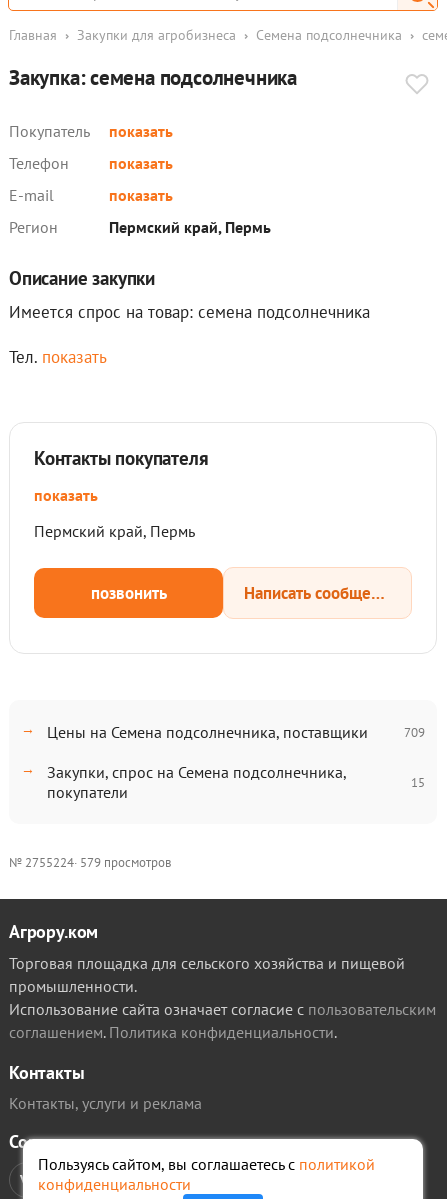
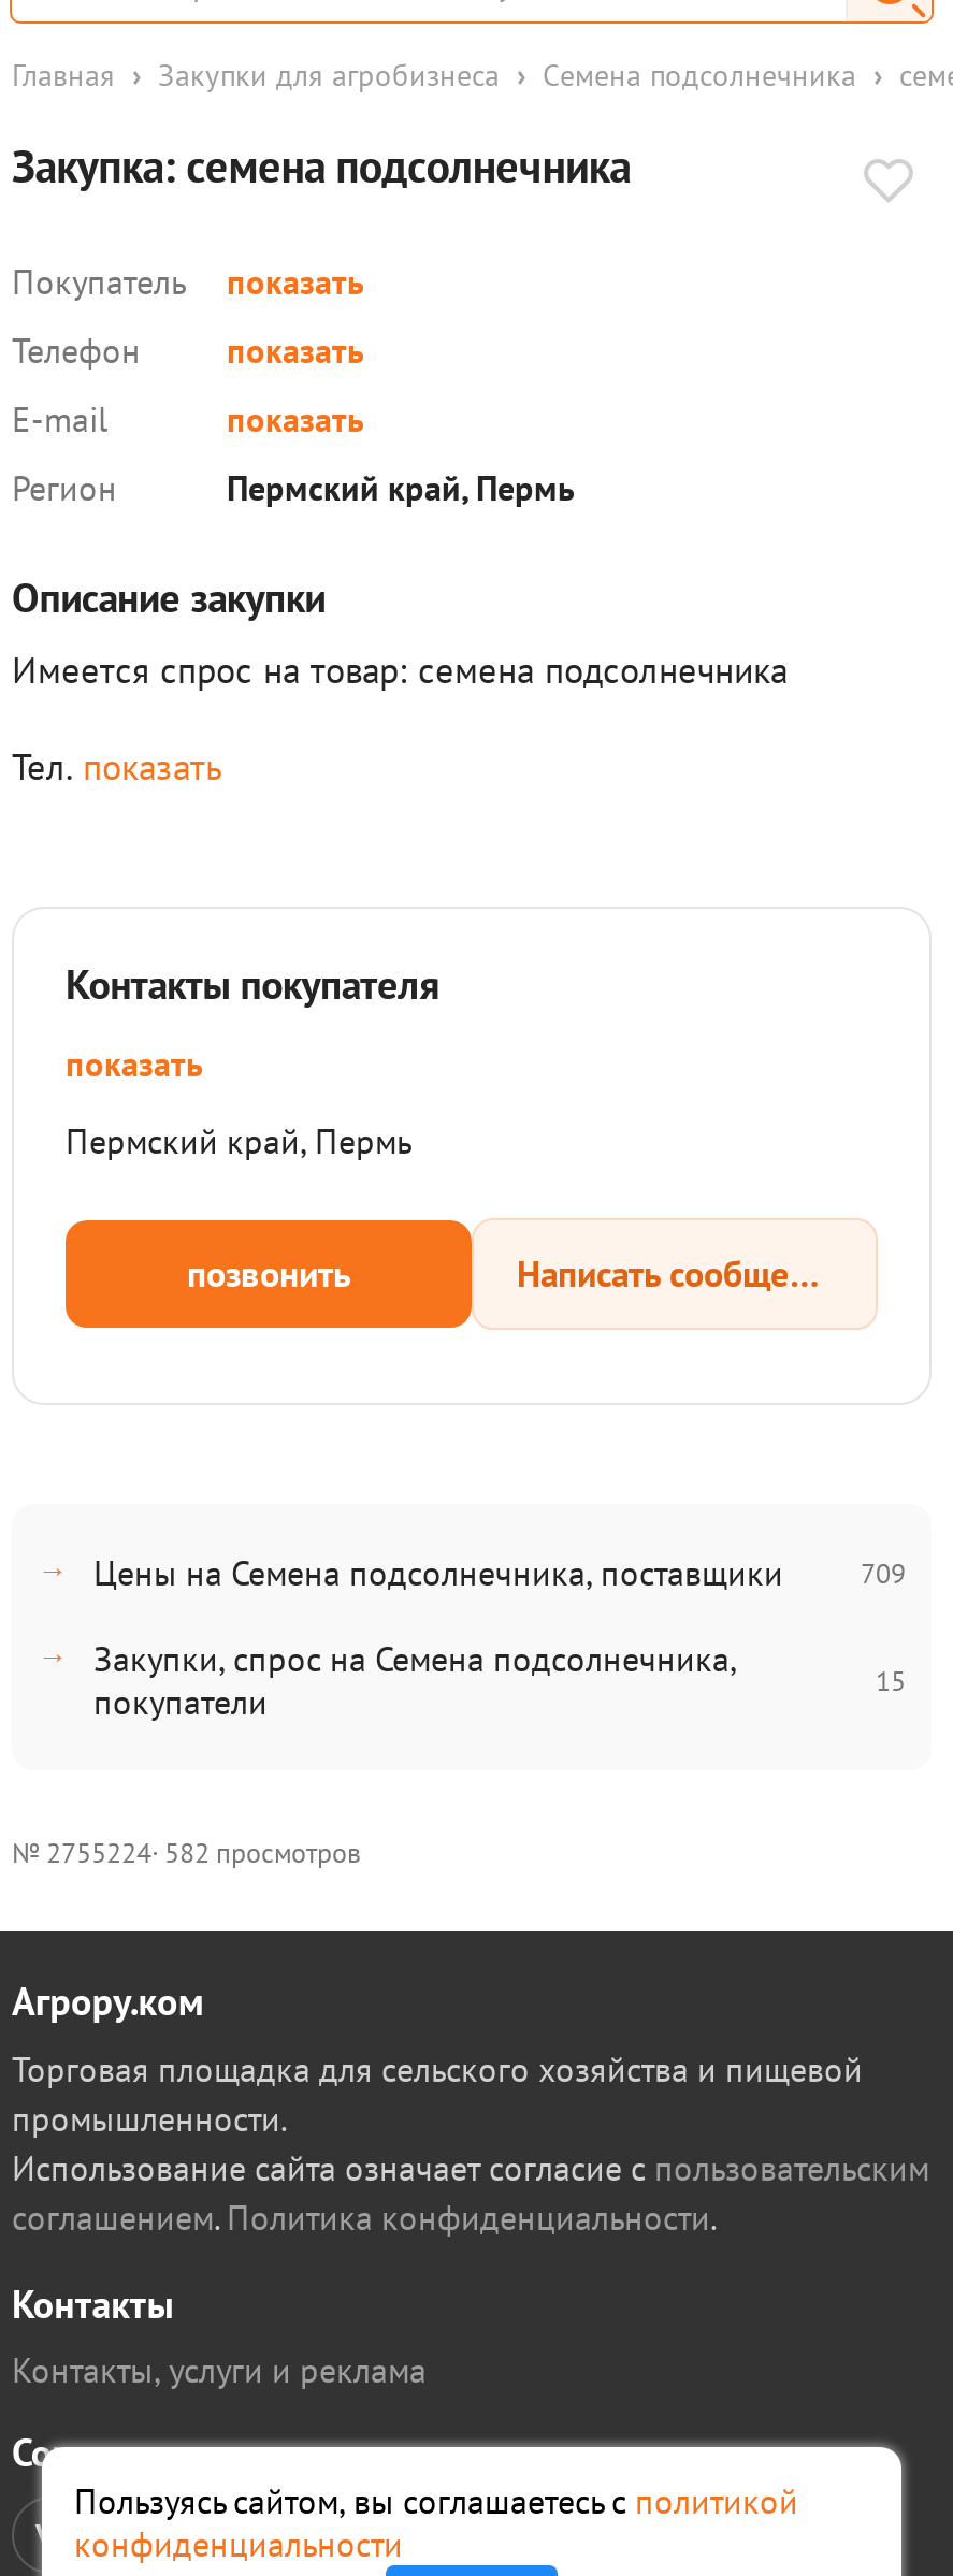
- № 2755224 · 579 просмотров
+ № 2755224 · 582 просмотров
